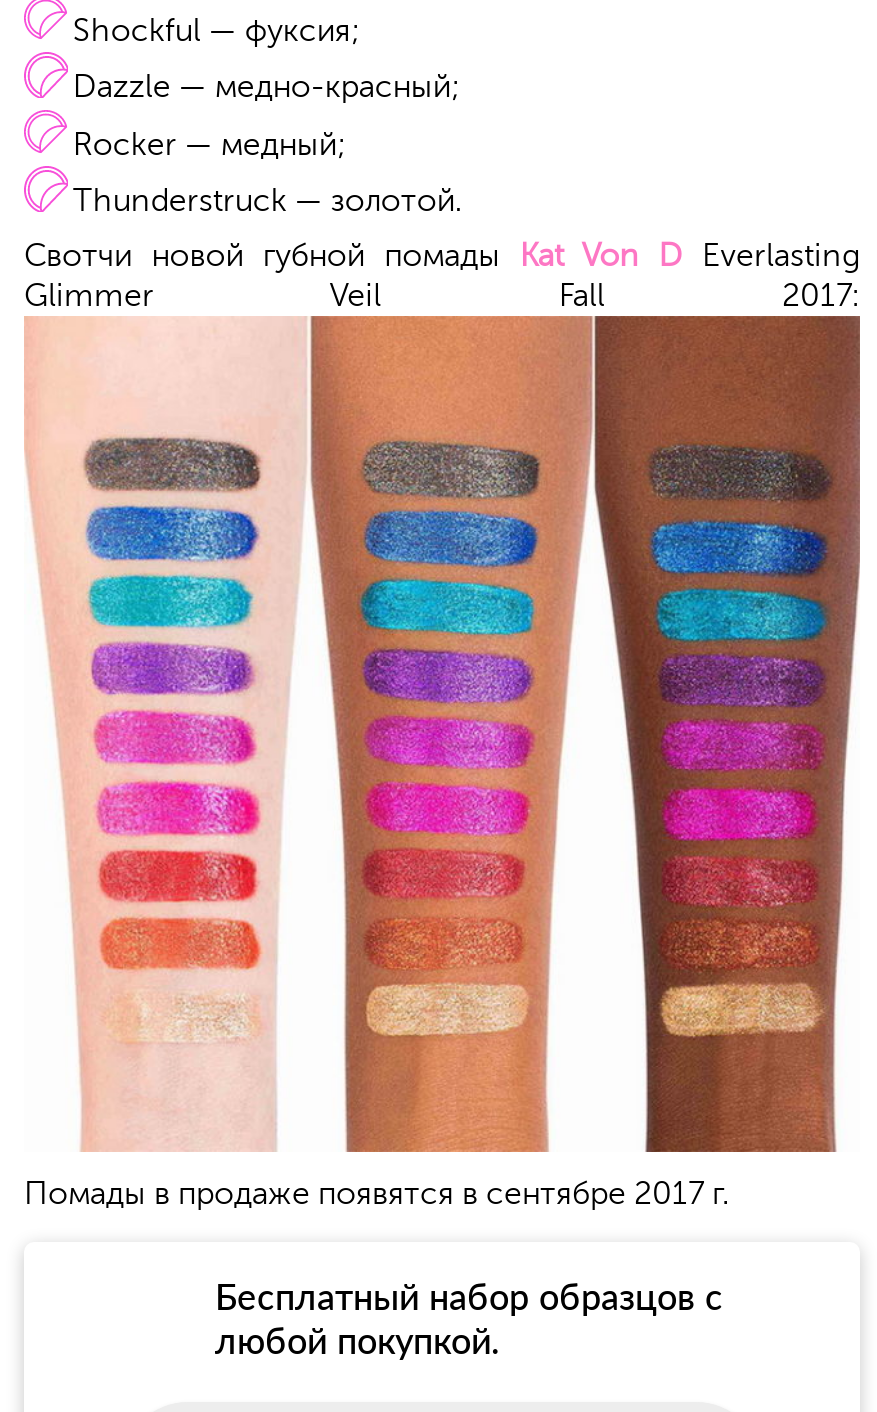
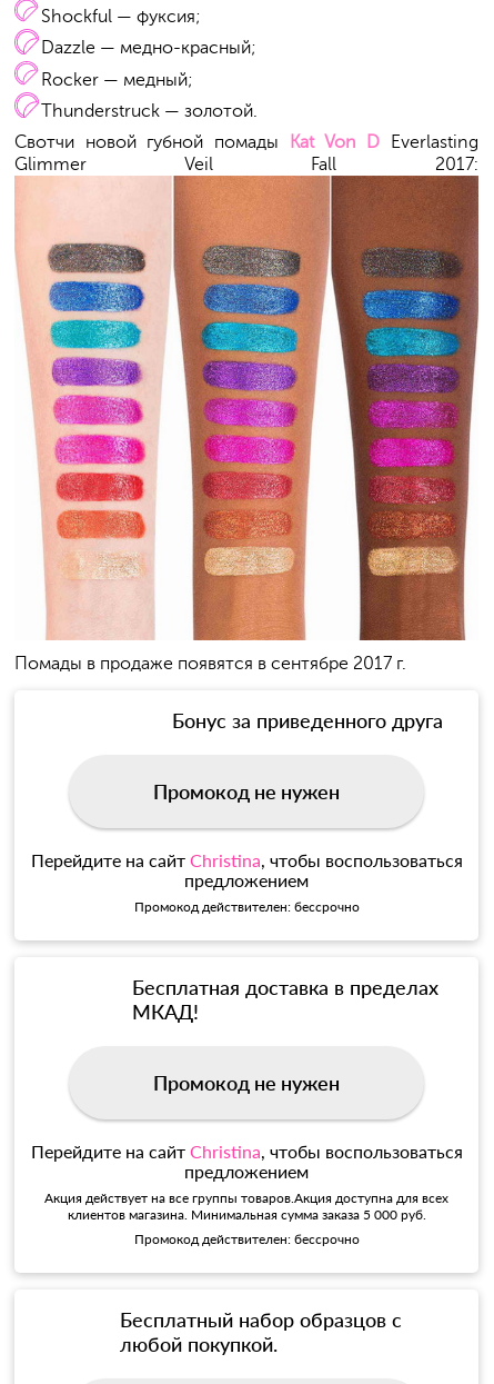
+ Бонус за приведенного друга
+ Промокод не нужен
+ Перейдите на сайт Christina, чтобы воспользоваться
+ предложением
+ Промокод действителен: бессрочно
+ Бесплатная доставка в пределах
+ МКАД!
+ Промокод не нужен
+ Перейдите на сайт Christina, чтобы воспользоваться
+ предложением
+ Акция действует на все группы товаров.Акция доступна для всех
+ клиентов магазина. Минимальная сумма заказа 5 000 руб.
+ Промокод действителен: бессрочно
